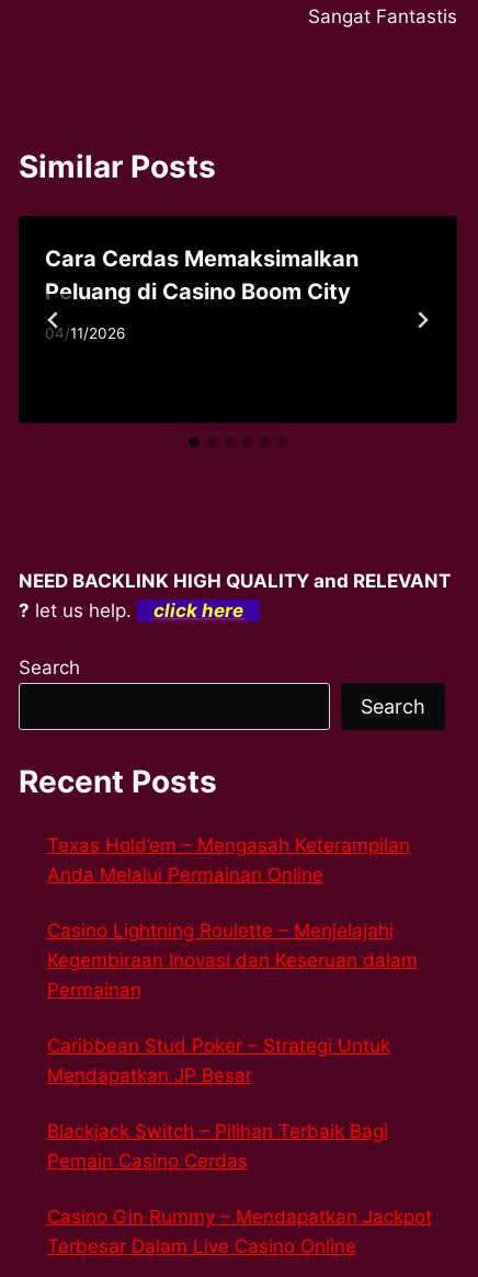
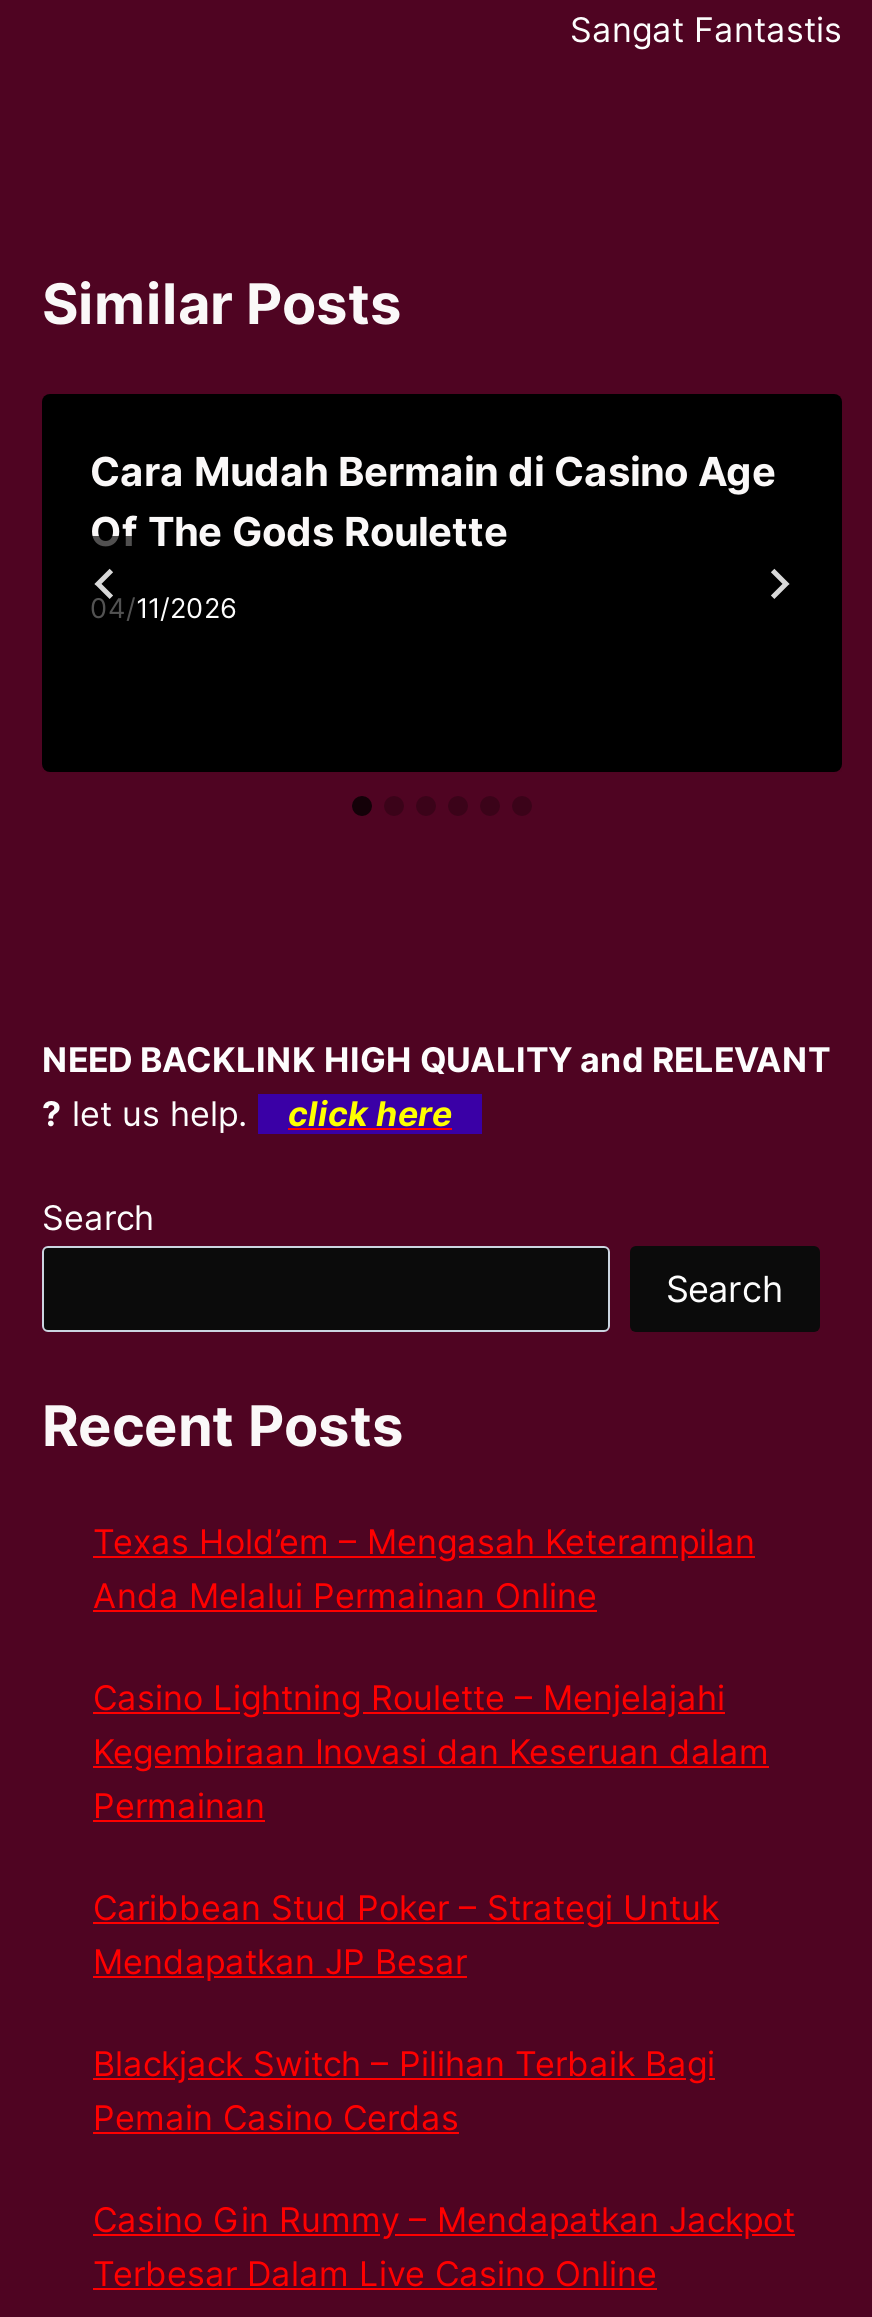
- Cara Cerdas Memaksimalkan
- Peluang di Casino Boom City
+ Cara Mudah Bermain di Casino Age
+ Of The Gods Roulette
